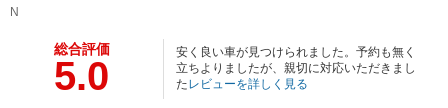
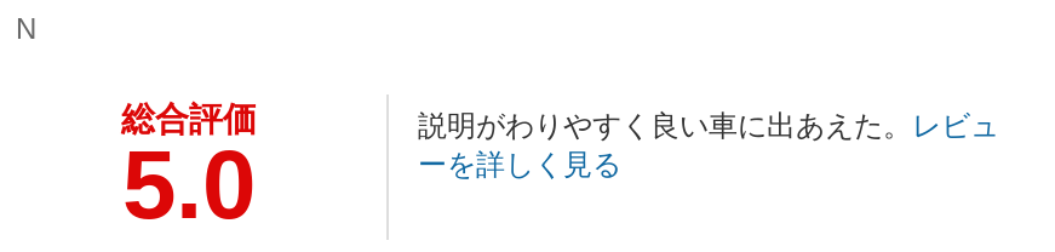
- 安く良い車が見つけられました。予約も無く
- 立ちよりましたが、親切に対応いただきまし
- たレビューを詳しく見る
+ 説明がわりやすく良い車に出あえた。レビュ
+ ーを詳しく見る
